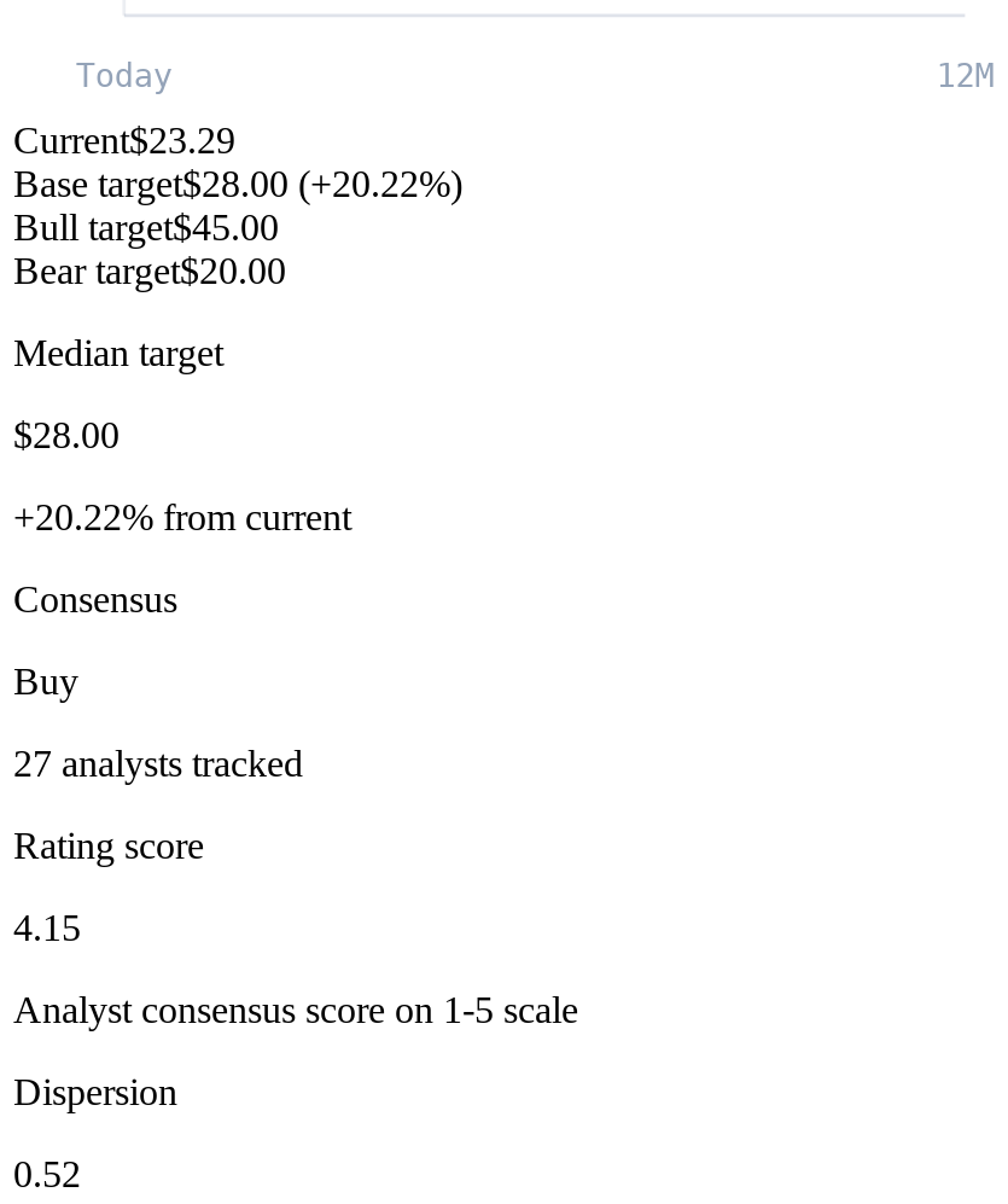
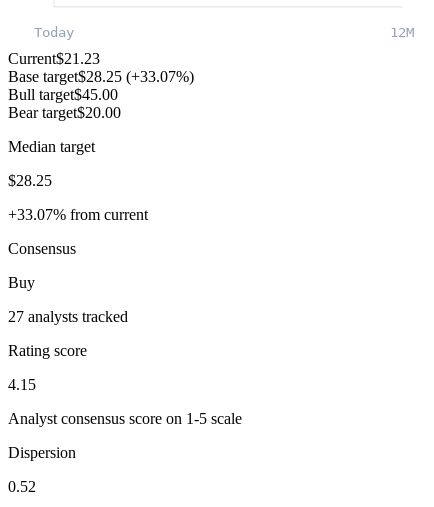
- Current$23.29
+ Current$21.23

- Base target$28.00 (+20.22%)
+ Base target$28.25 (+33.07%)

- $28.00
+ $28.25

- +20.22% from current
+ +33.07% from current
